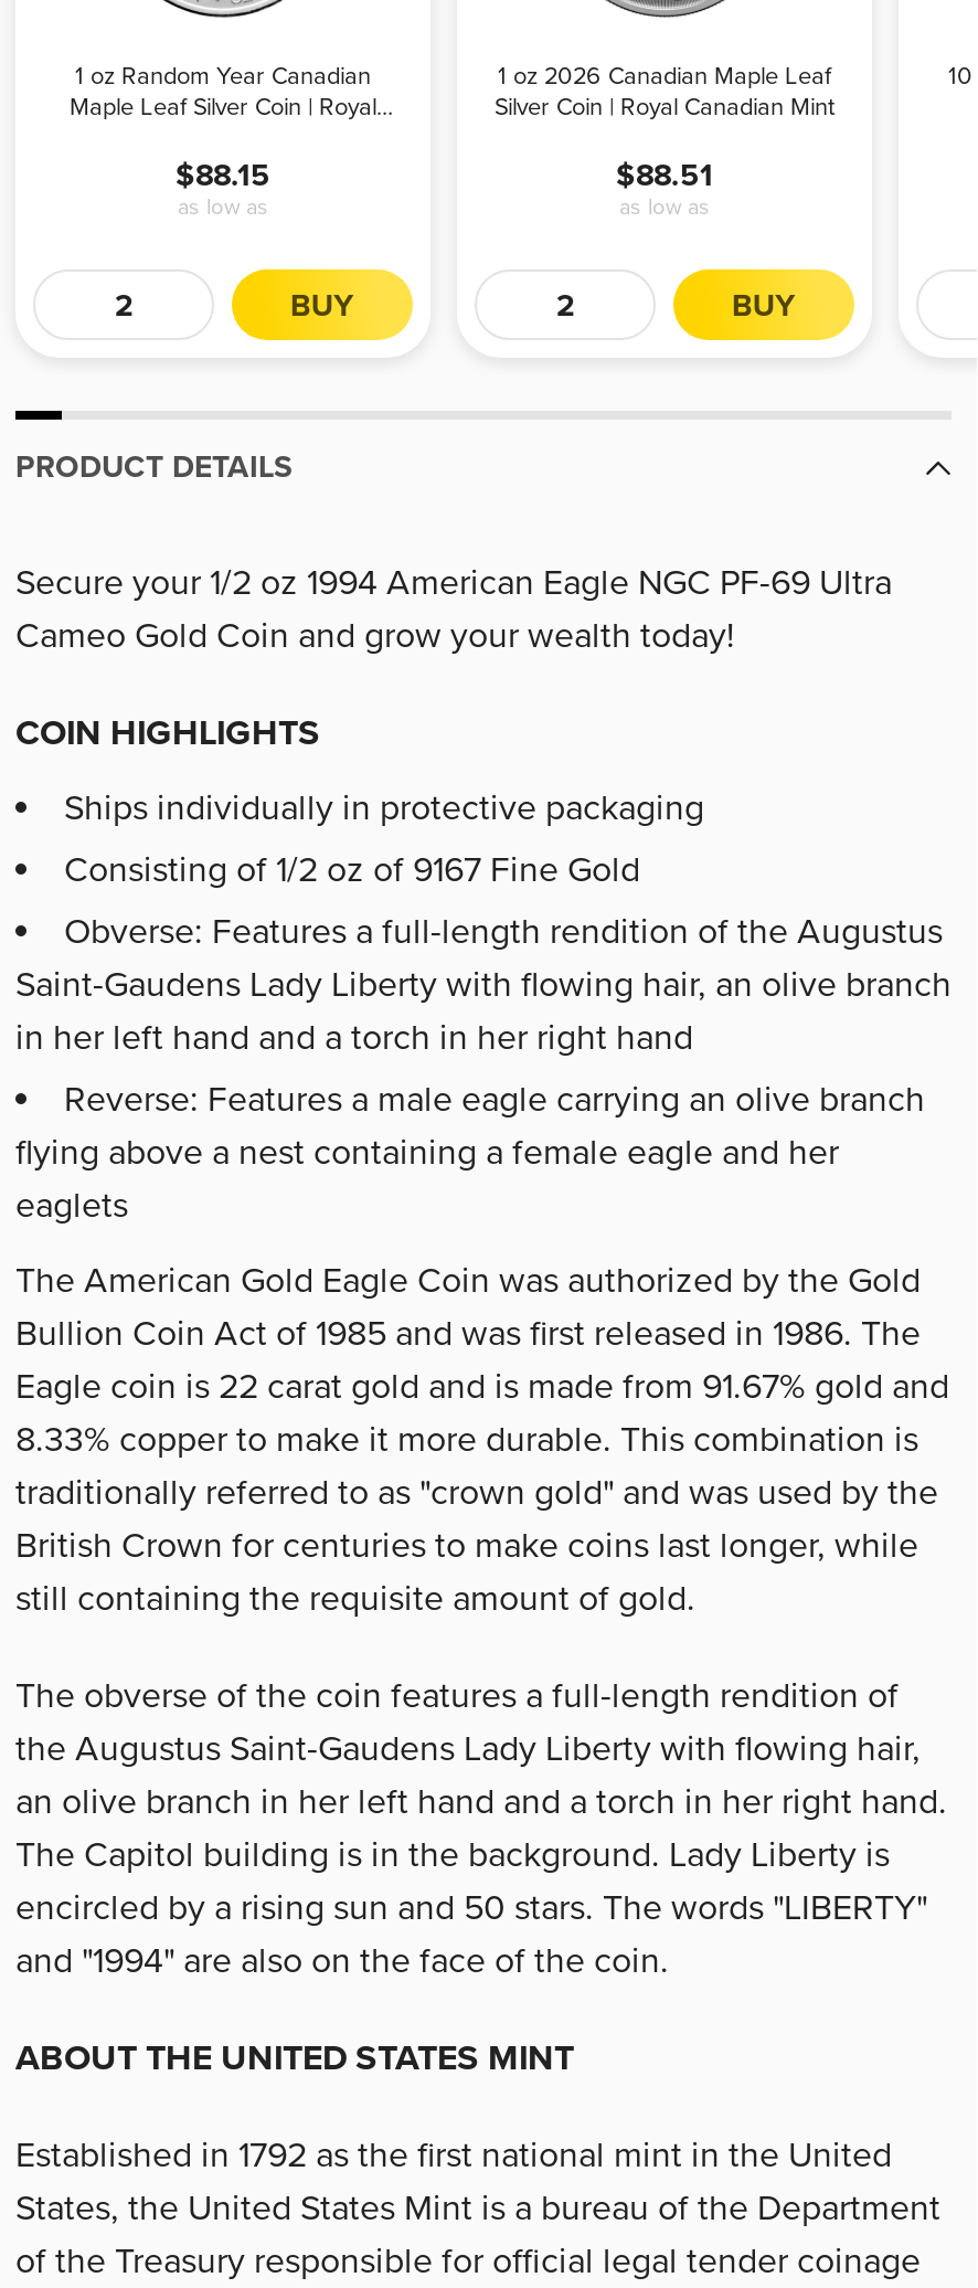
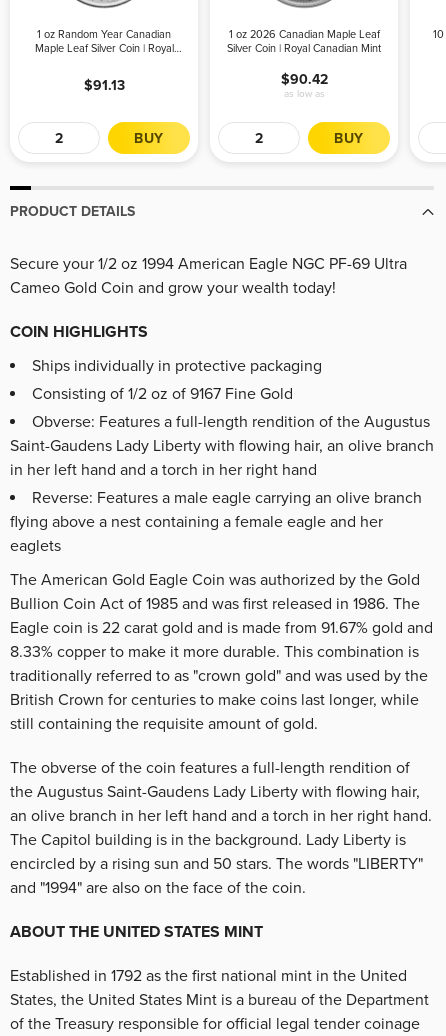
- $88.15
- as low as
+ $91.13

- $88.51
+ $90.42
